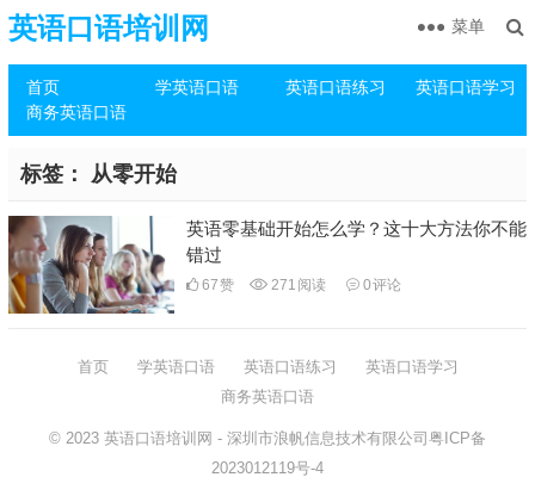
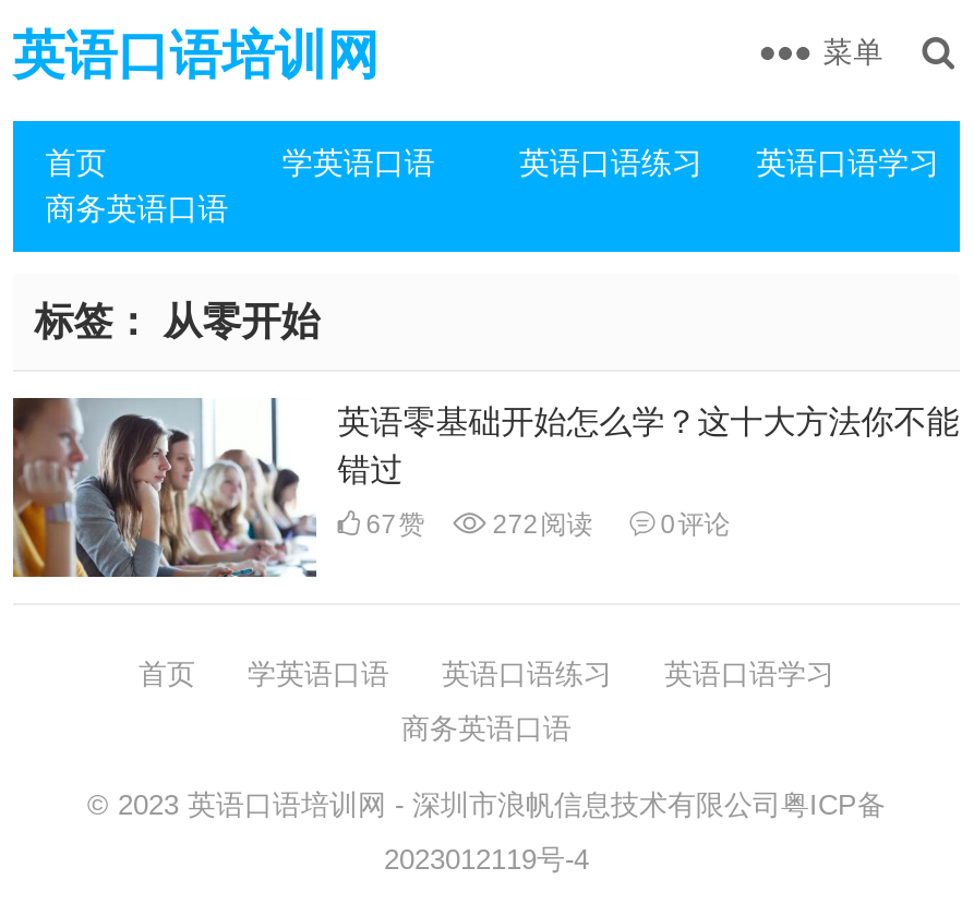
- 67赞 271阅读 0评论
+ 67赞 272阅读 0评论
